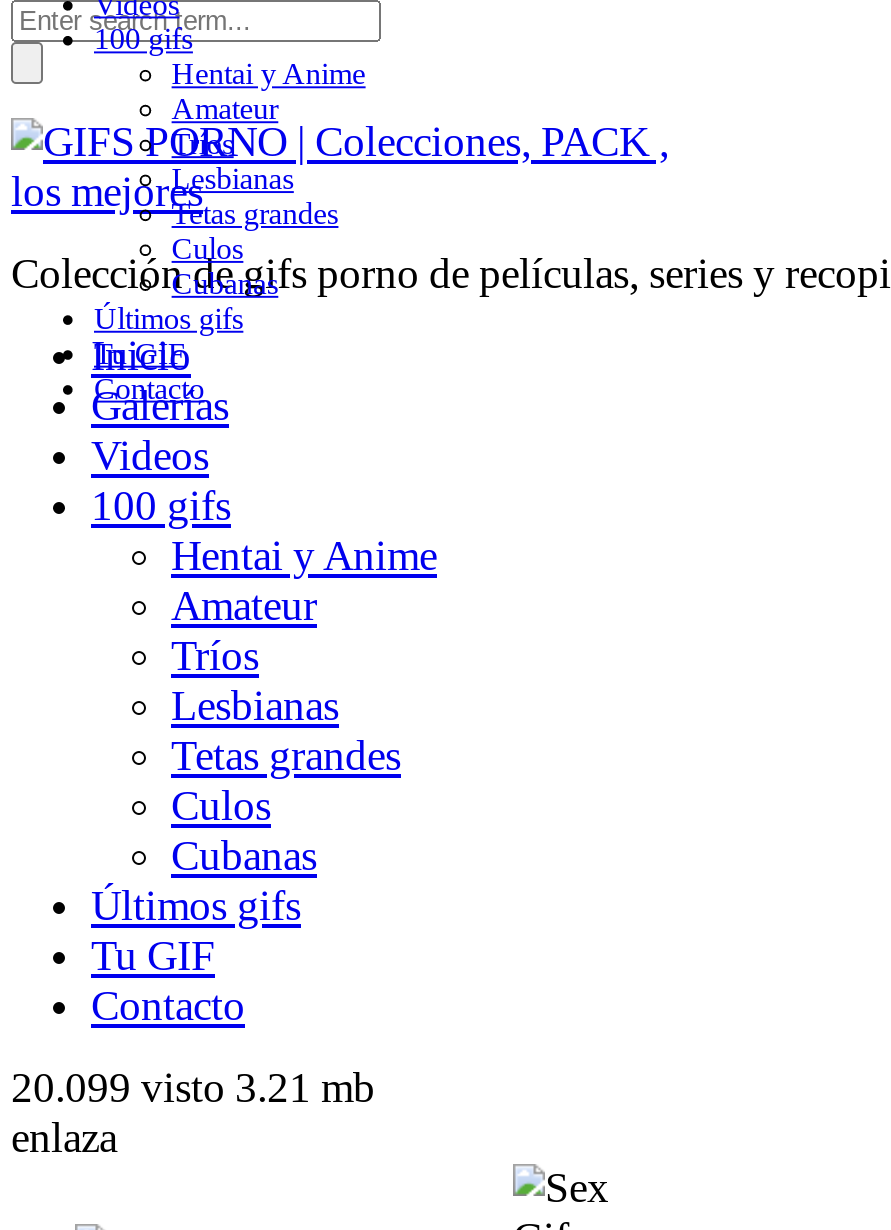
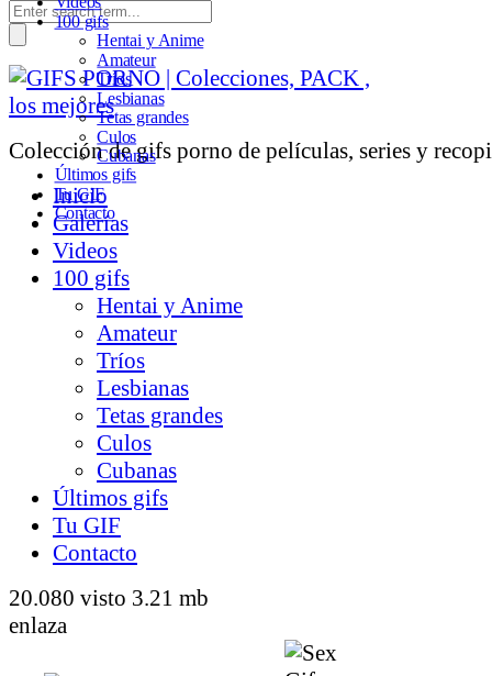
- 20.099 visto 3.21 mb
+ 20.080 visto 3.21 mb
